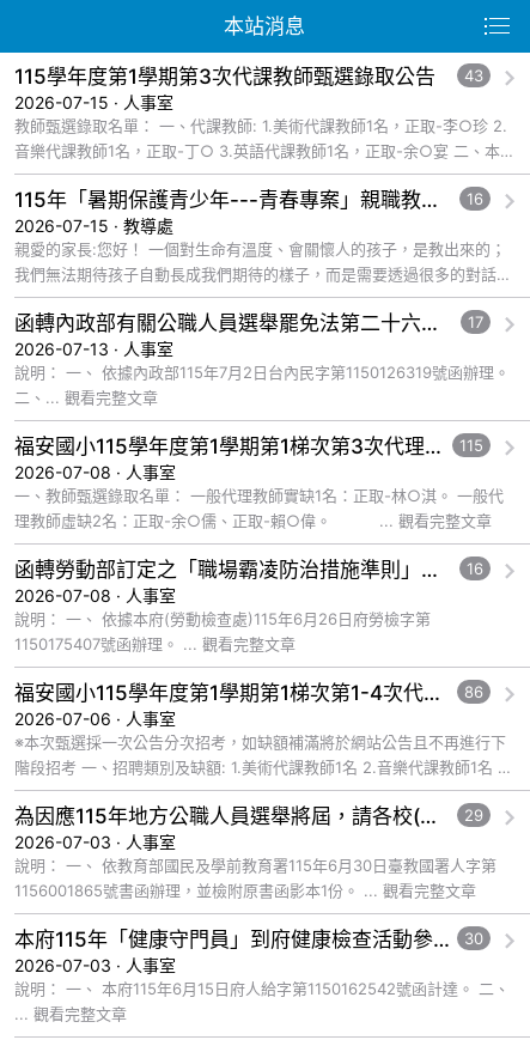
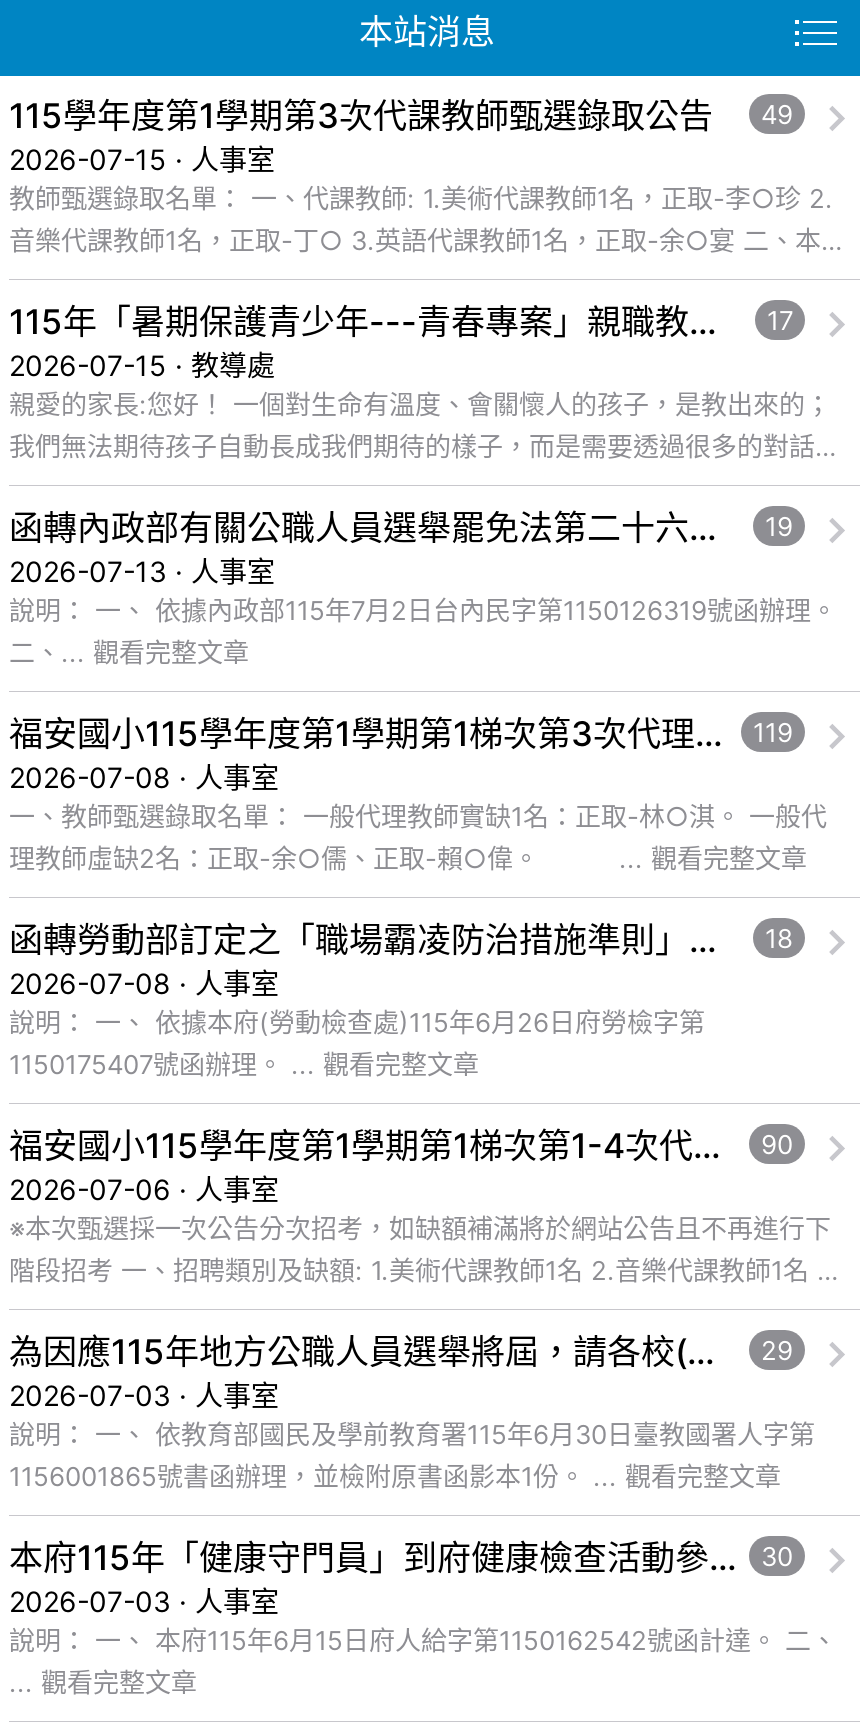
- 115學年度第1學期第3次代課教師甄選錄取公告 43
+ 115學年度第1學期第3次代課教師甄選錄取公告 49

- 16
+ 17

- 17
+ 19

- 115
+ 119

- 16
+ 18

- 86
+ 90
